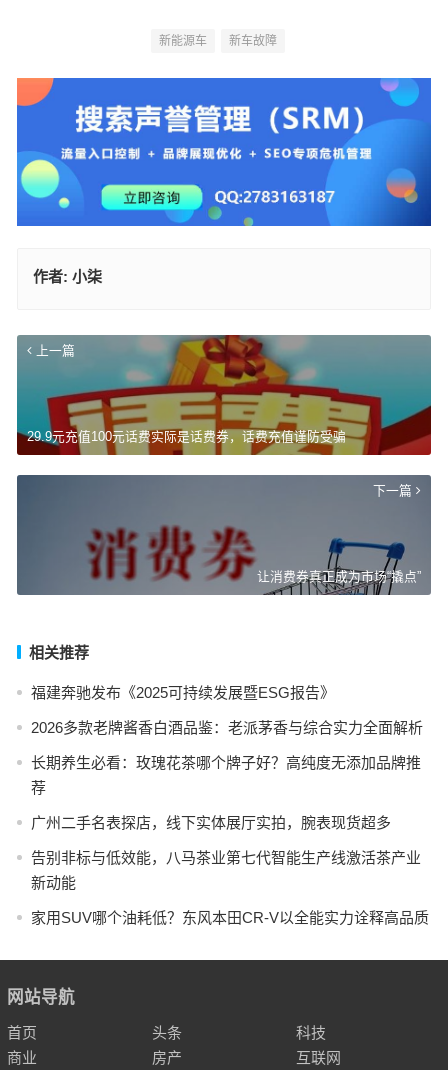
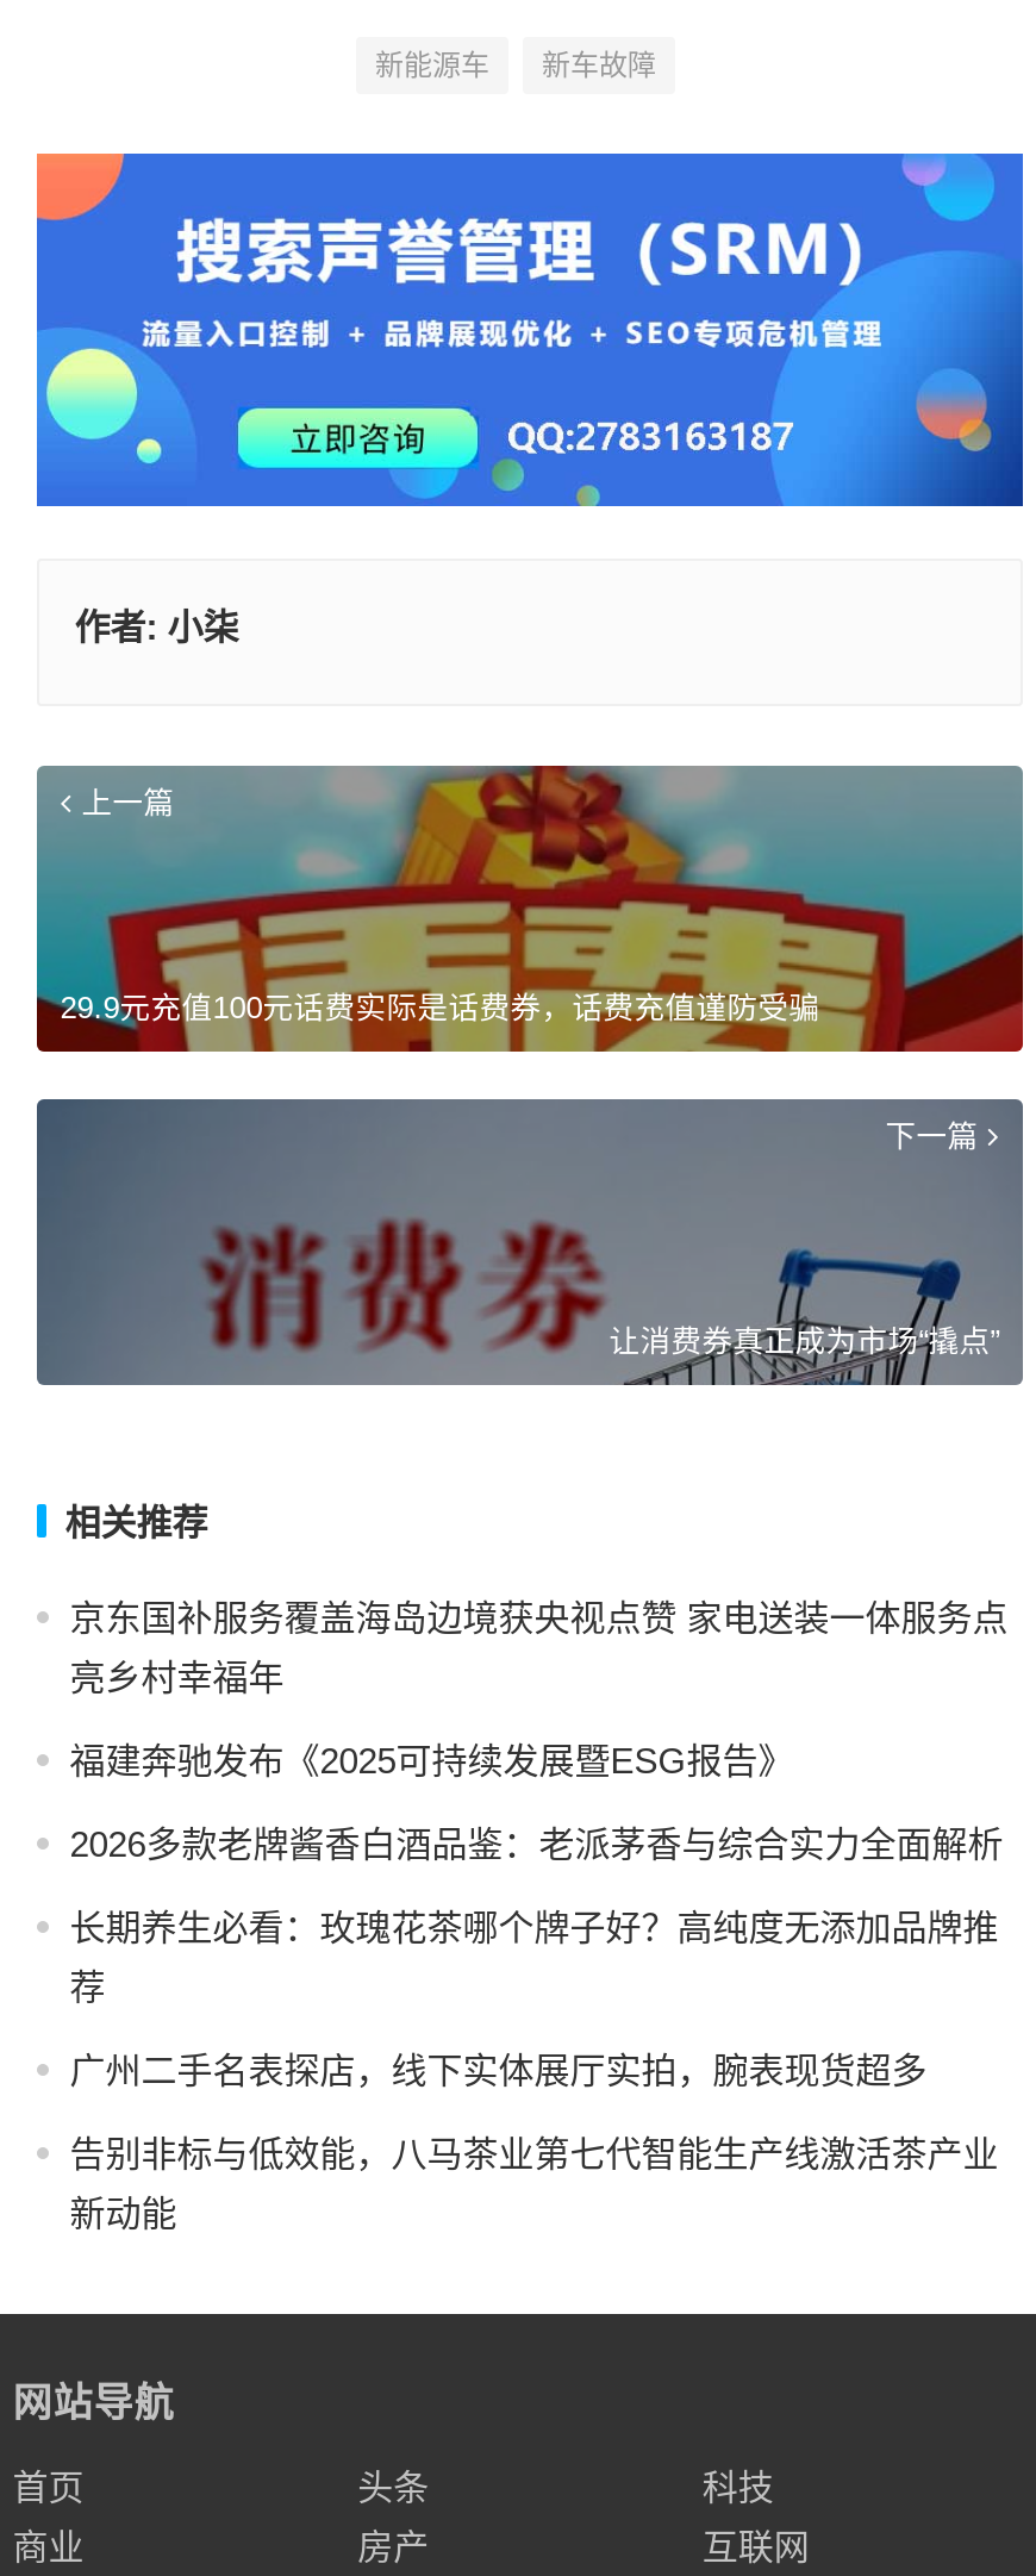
+ 京东国补服务覆盖海岛边境获央视点赞 家电送装一体服务点
+ 亮乡村幸福年

moved down: 福建奔驰发布《2025可持续发展暨ESG报告》 | 2026多款老牌酱香白酒品鉴：老派茅香与综合实力全面解析 | 长期养生必看：玫瑰花茶哪个牌子好？高纯度无添加品牌推 | 荐 | 广州二手名表探店，线下实体展厅实拍，腕表现货超多 | 告别非标与低效能，八马茶业第七代智能生产线激活茶产业 | 新动能

- 家用SUV哪个油耗低？东风本田CR-V以全能实力诠释高品质
